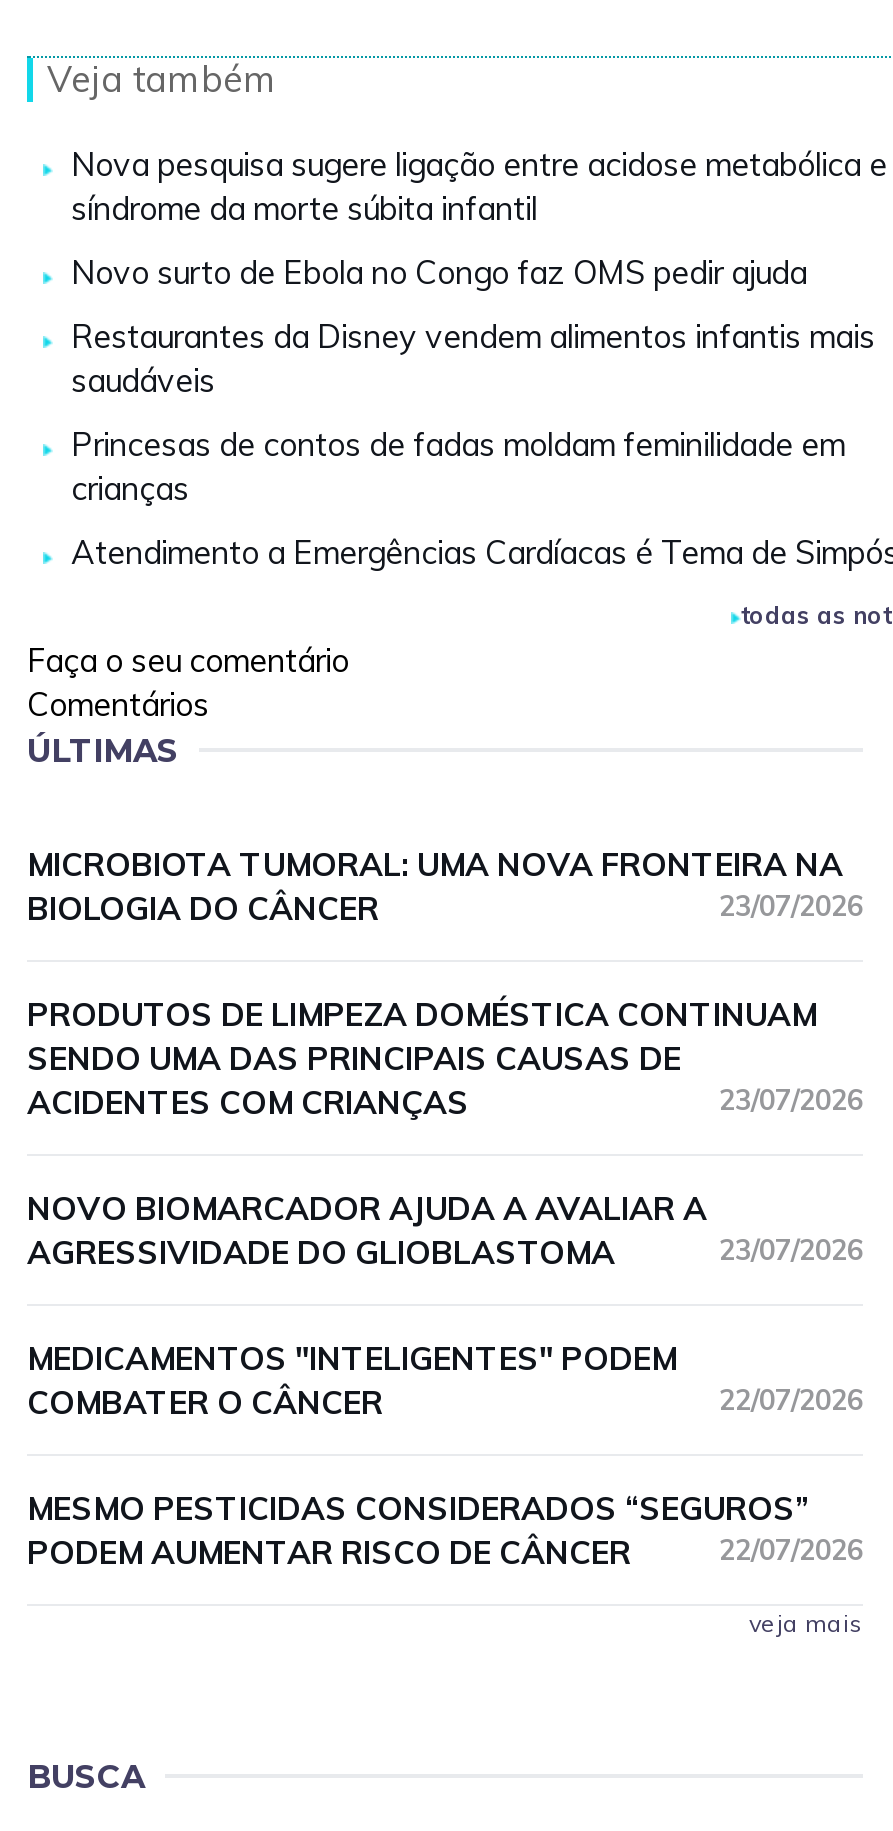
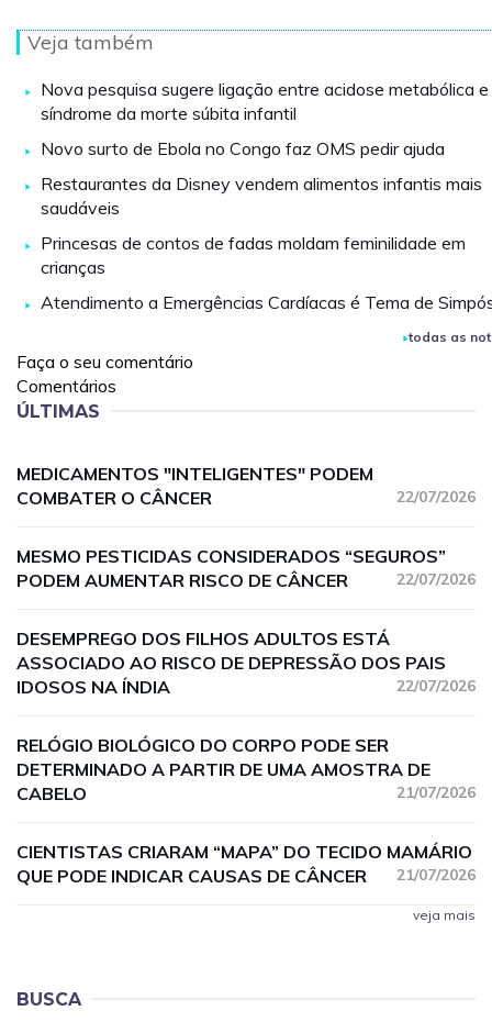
- MICROBIOTA TUMORAL: UMA NOVA FRONTEIRA NA
- BIOLOGIA DO CÂNCER
- 23/07/2026
- PRODUTOS DE LIMPEZA DOMÉSTICA CONTINUAM
- SENDO UMA DAS PRINCIPAIS CAUSAS DE
- ACIDENTES COM CRIANÇAS
- 23/07/2026
- NOVO BIOMARCADOR AJUDA A AVALIAR A
- AGRESSIVIDADE DO GLIOBLASTOMA
- 23/07/2026

moved up: MEDICAMENTOS "INTELIGENTES" PODEM | COMBATER O CÂNCER | 22/07/2026 | MESMO PESTICIDAS CONSIDERADOS “SEGUROS” | PODEM AUMENTAR RISCO DE CÂNCER | 22/07/2026

+ DESEMPREGO DOS FILHOS ADULTOS ESTÁ
+ ASSOCIADO AO RISCO DE DEPRESSÃO DOS PAIS
+ IDOSOS NA ÍNDIA
+ 22/07/2026
+ RELÓGIO BIOLÓGICO DO CORPO PODE SER
+ DETERMINADO A PARTIR DE UMA AMOSTRA DE
+ CABELO
+ 21/07/2026
+ CIENTISTAS CRIARAM “MAPA” DO TECIDO MAMÁRIO
+ QUE PODE INDICAR CAUSAS DE CÂNCER
+ 21/07/2026
